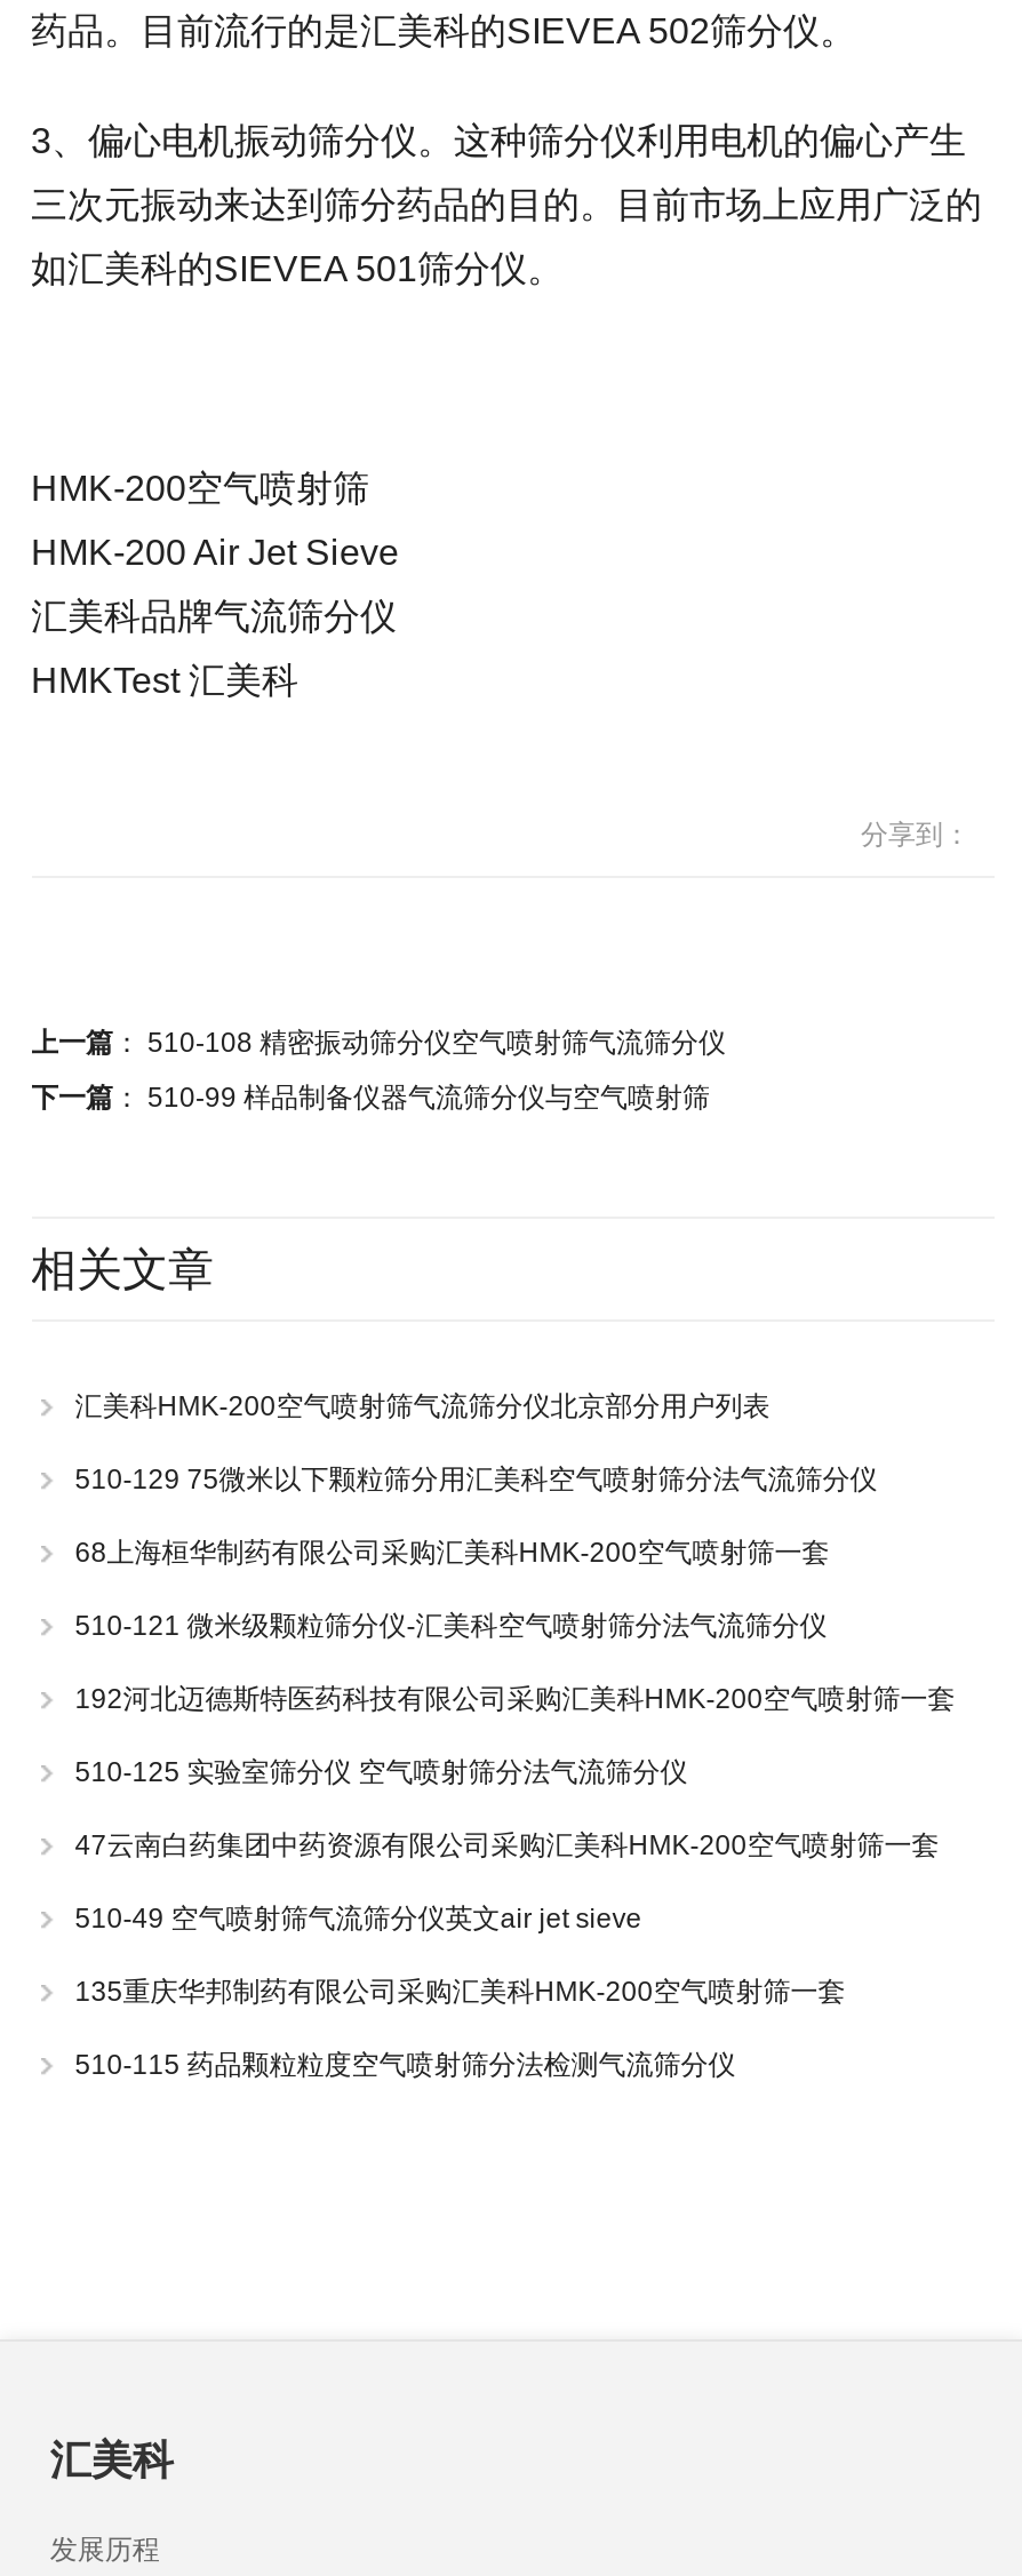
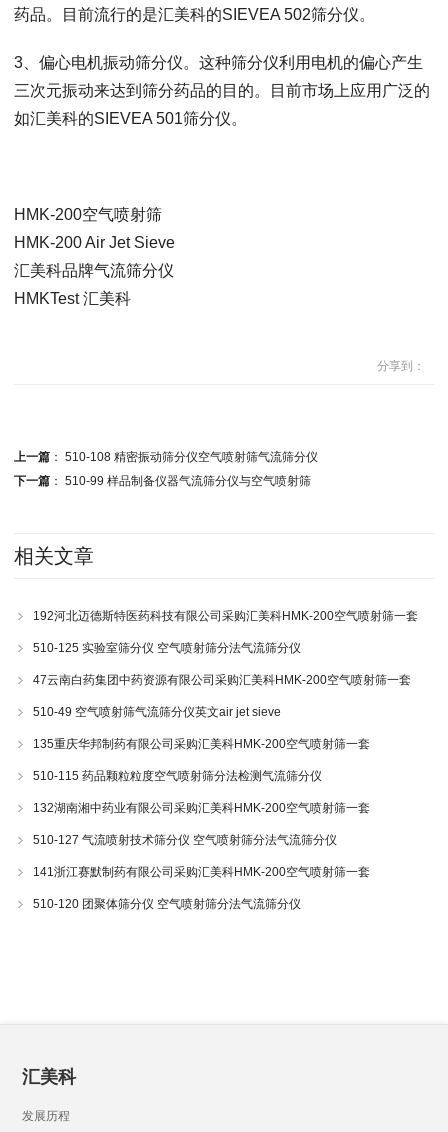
- 汇美科HMK-200空气喷射筛气流筛分仪北京部分用户列表
- 510-129 75微米以下颗粒筛分用汇美科空气喷射筛分法气流筛分仪
- 68上海桓华制药有限公司采购汇美科HMK-200空气喷射筛一套
- 510-121 微米级颗粒筛分仪-汇美科空气喷射筛分法气流筛分仪

moved up: 192河北迈德斯特医药科技有限公司采购汇美科HMK-200空气喷射筛一套 | 510-125 实验室筛分仪 空气喷射筛分法气流筛分仪 | 47云南白药集团中药资源有限公司采购汇美科HMK-200空气喷射筛一套 | 510-49 空气喷射筛气流筛分仪英文air jet sieve | 135重庆华邦制药有限公司采购汇美科HMK-200空气喷射筛一套 | 510-115 药品颗粒粒度空气喷射筛分法检测气流筛分仪

+ 132湖南湘中药业有限公司采购汇美科HMK-200空气喷射筛一套
+ 510-127 气流喷射技术筛分仪 空气喷射筛分法气流筛分仪
+ 141浙江赛默制药有限公司采购汇美科HMK-200空气喷射筛一套
+ 510-120 团聚体筛分仪 空气喷射筛分法气流筛分仪
